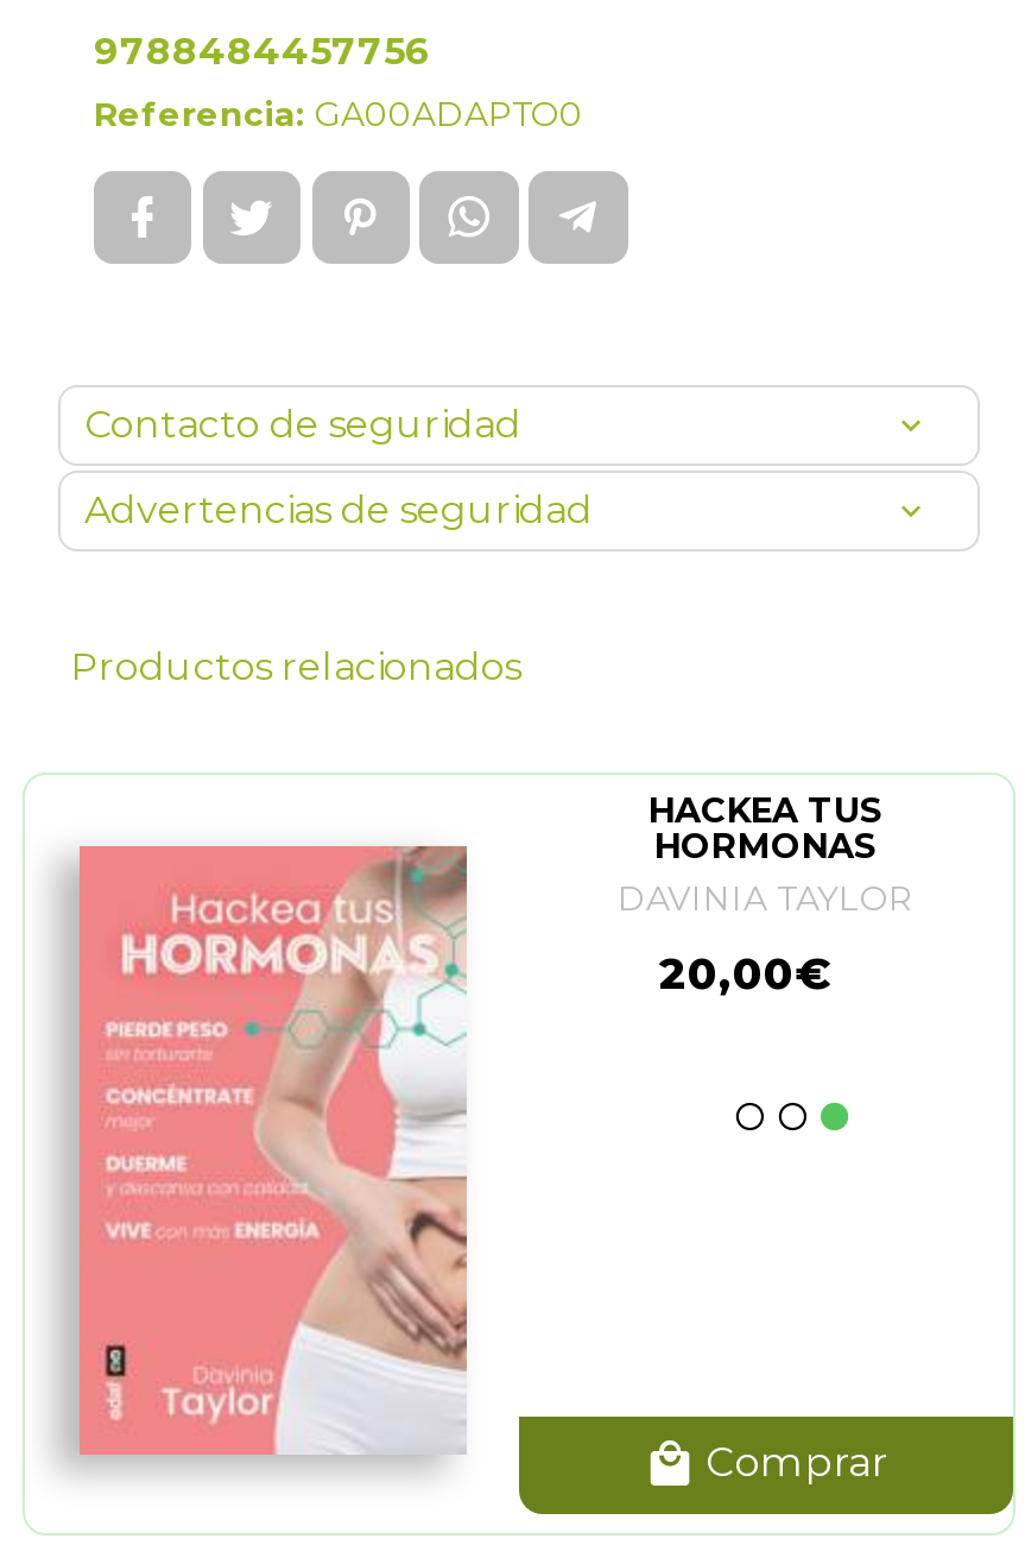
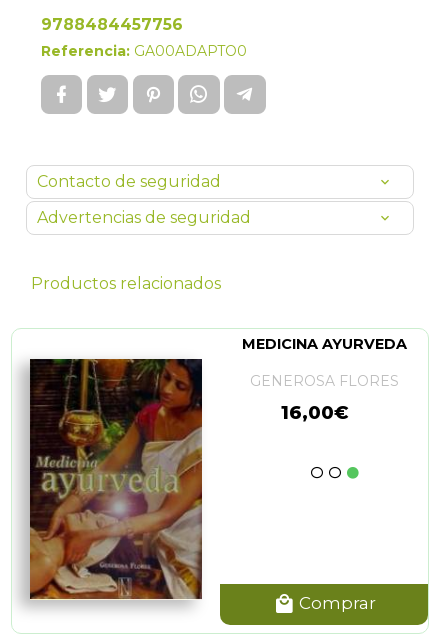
- HACKEA TUS
- HORMONAS
- DAVINIA TAYLOR
- 20,00€
+ MEDICINA AYURVEDA
+ GENEROSA FLORES
+ 16,00€

- [image]
+ [image]
